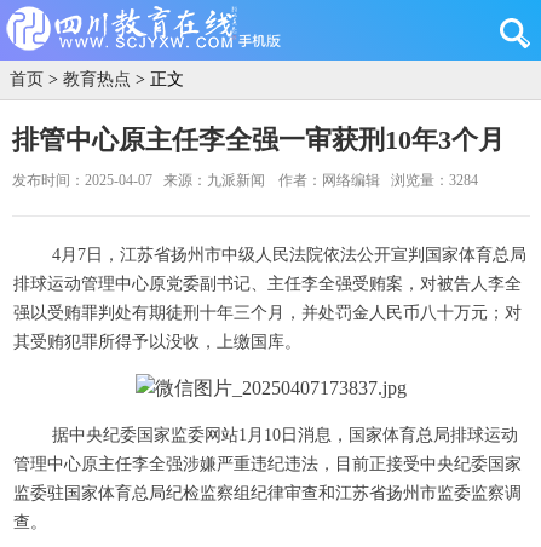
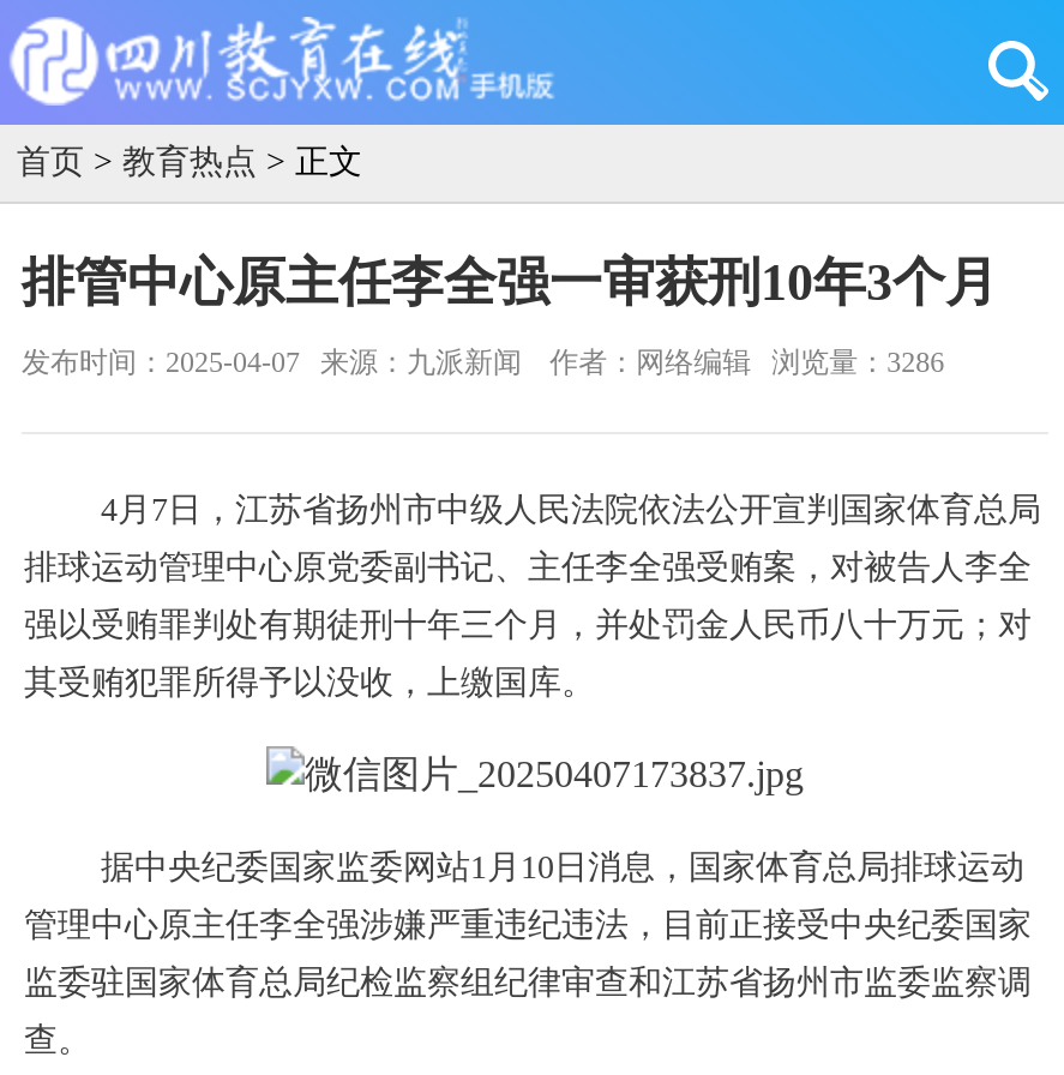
- 发布时间：2025-04-07 来源：九派新闻 作者：网络编辑 浏览量：3284
+ 发布时间：2025-04-07 来源：九派新闻 作者：网络编辑 浏览量：3286
